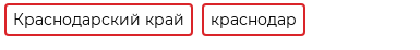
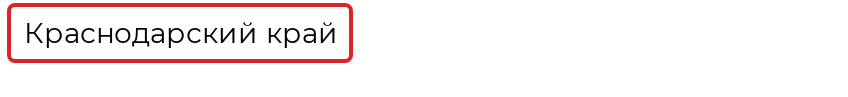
- краснодар
